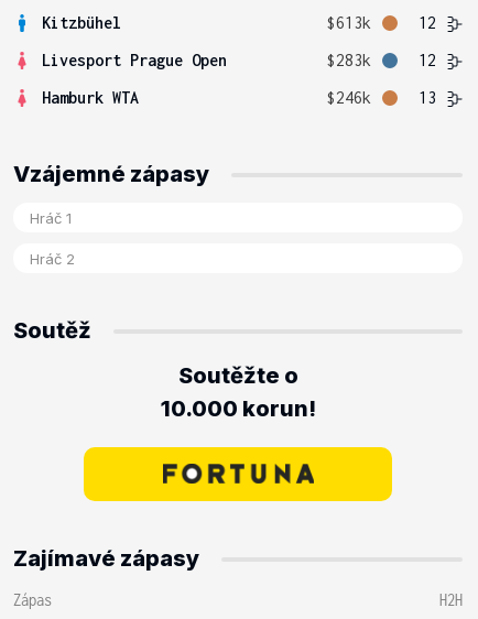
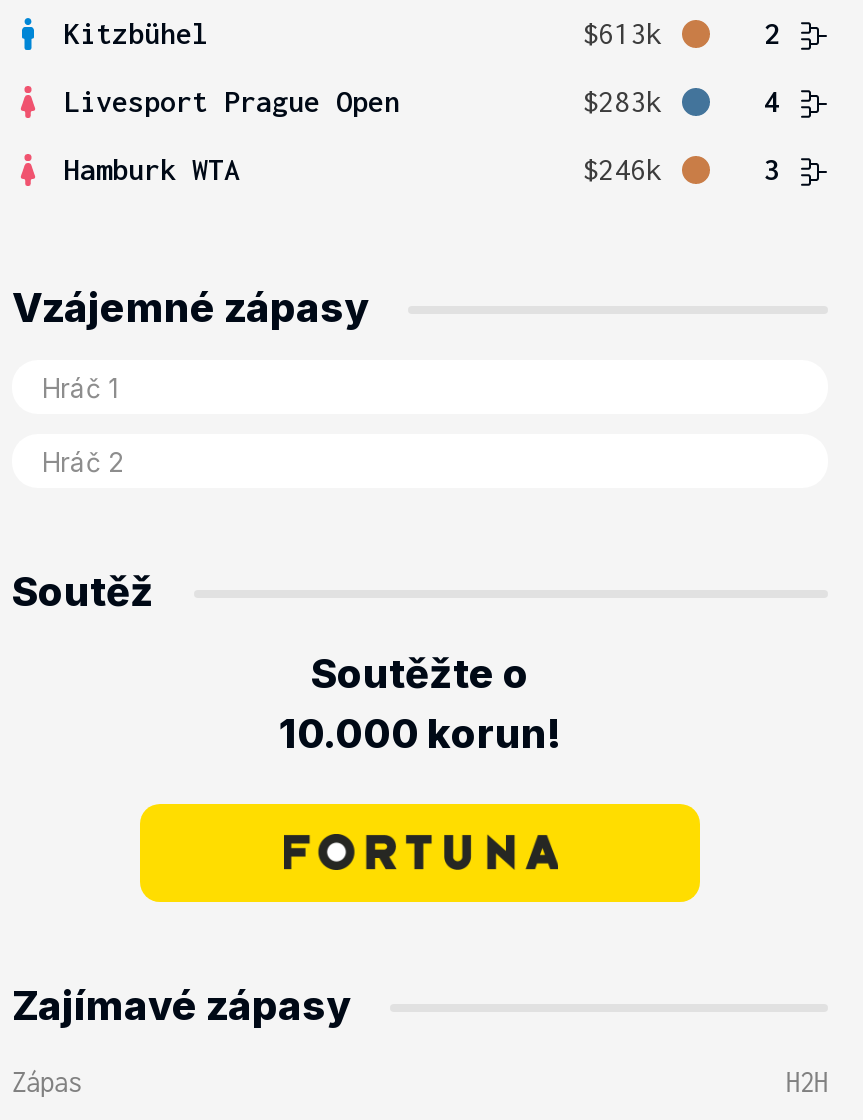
- 12
+ 2

- 12
+ 4

- 13
+ 3
